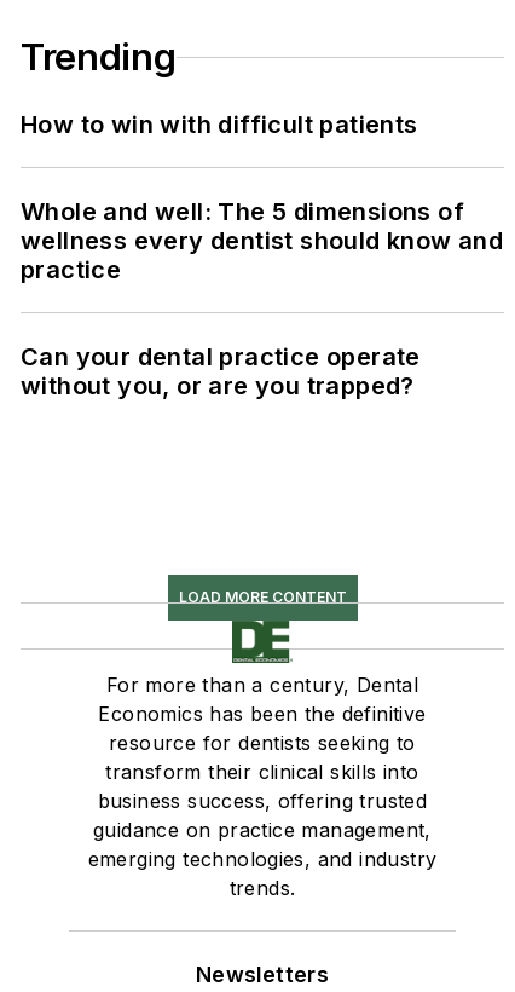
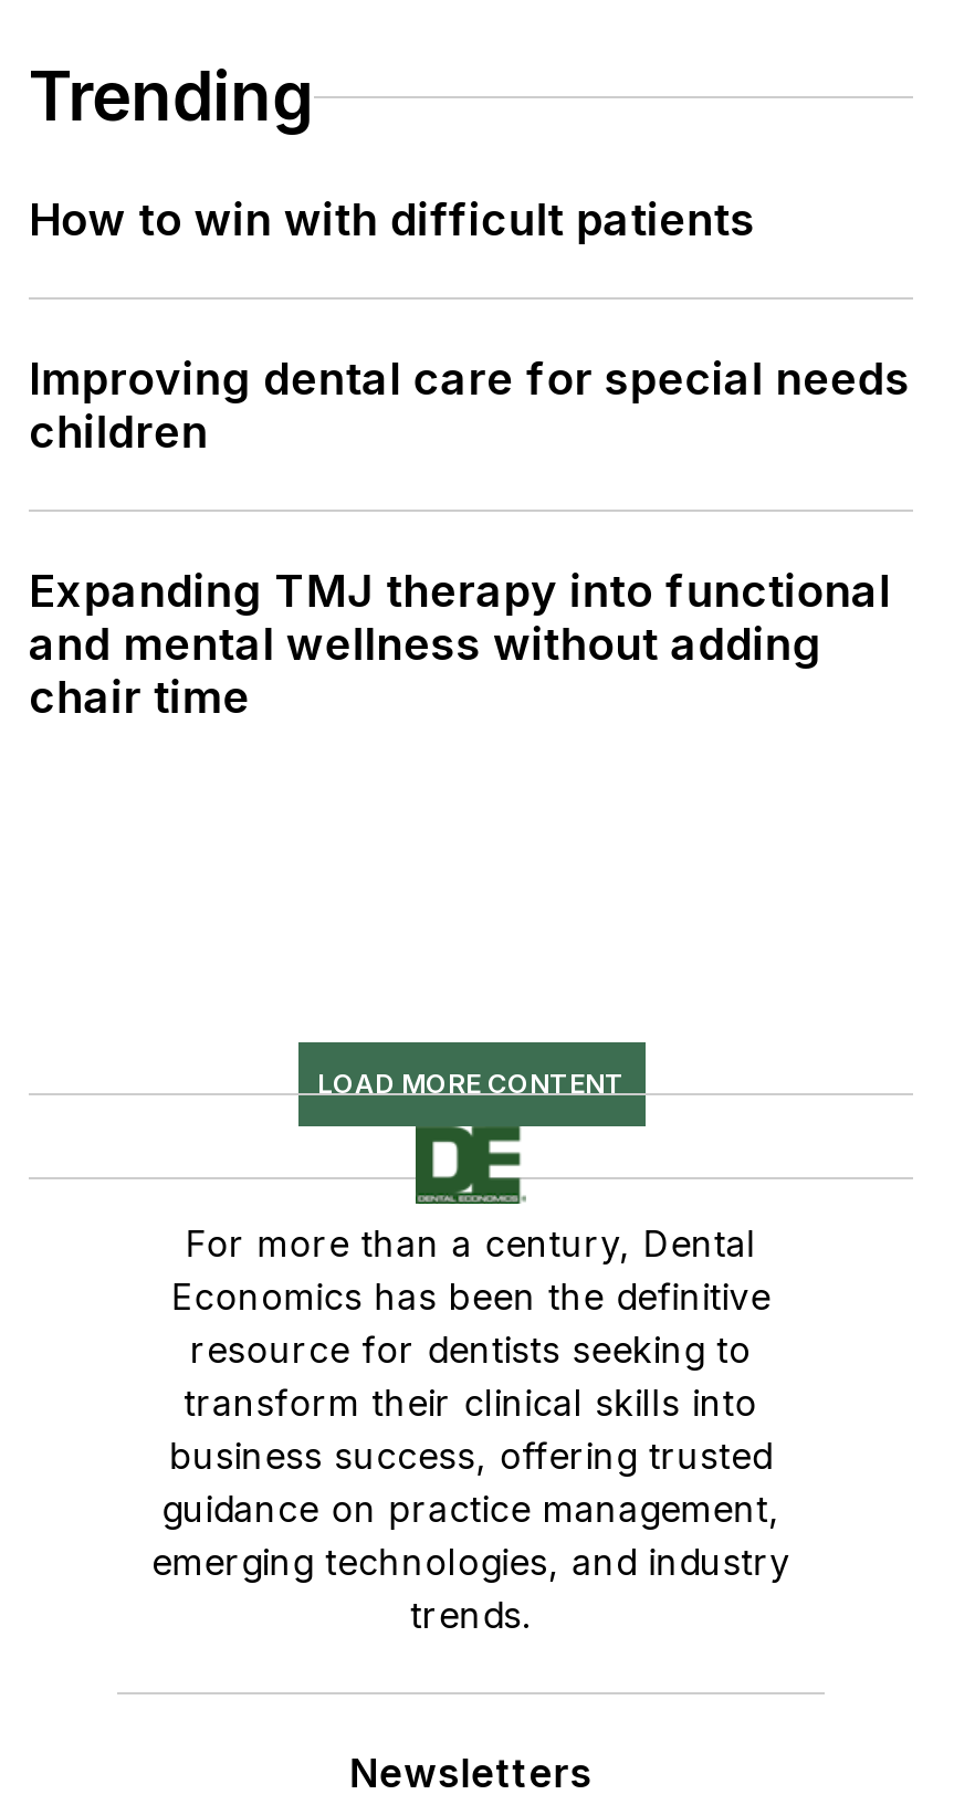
- Whole and well: The 5 dimensions of
- wellness every dentist should know and
- practice
+ Improving dental care for special needs
+ children

- Can your dental practice operate
- without you, or are you trapped?
+ Expanding TMJ therapy into functional
+ and mental wellness without adding
+ chair time
